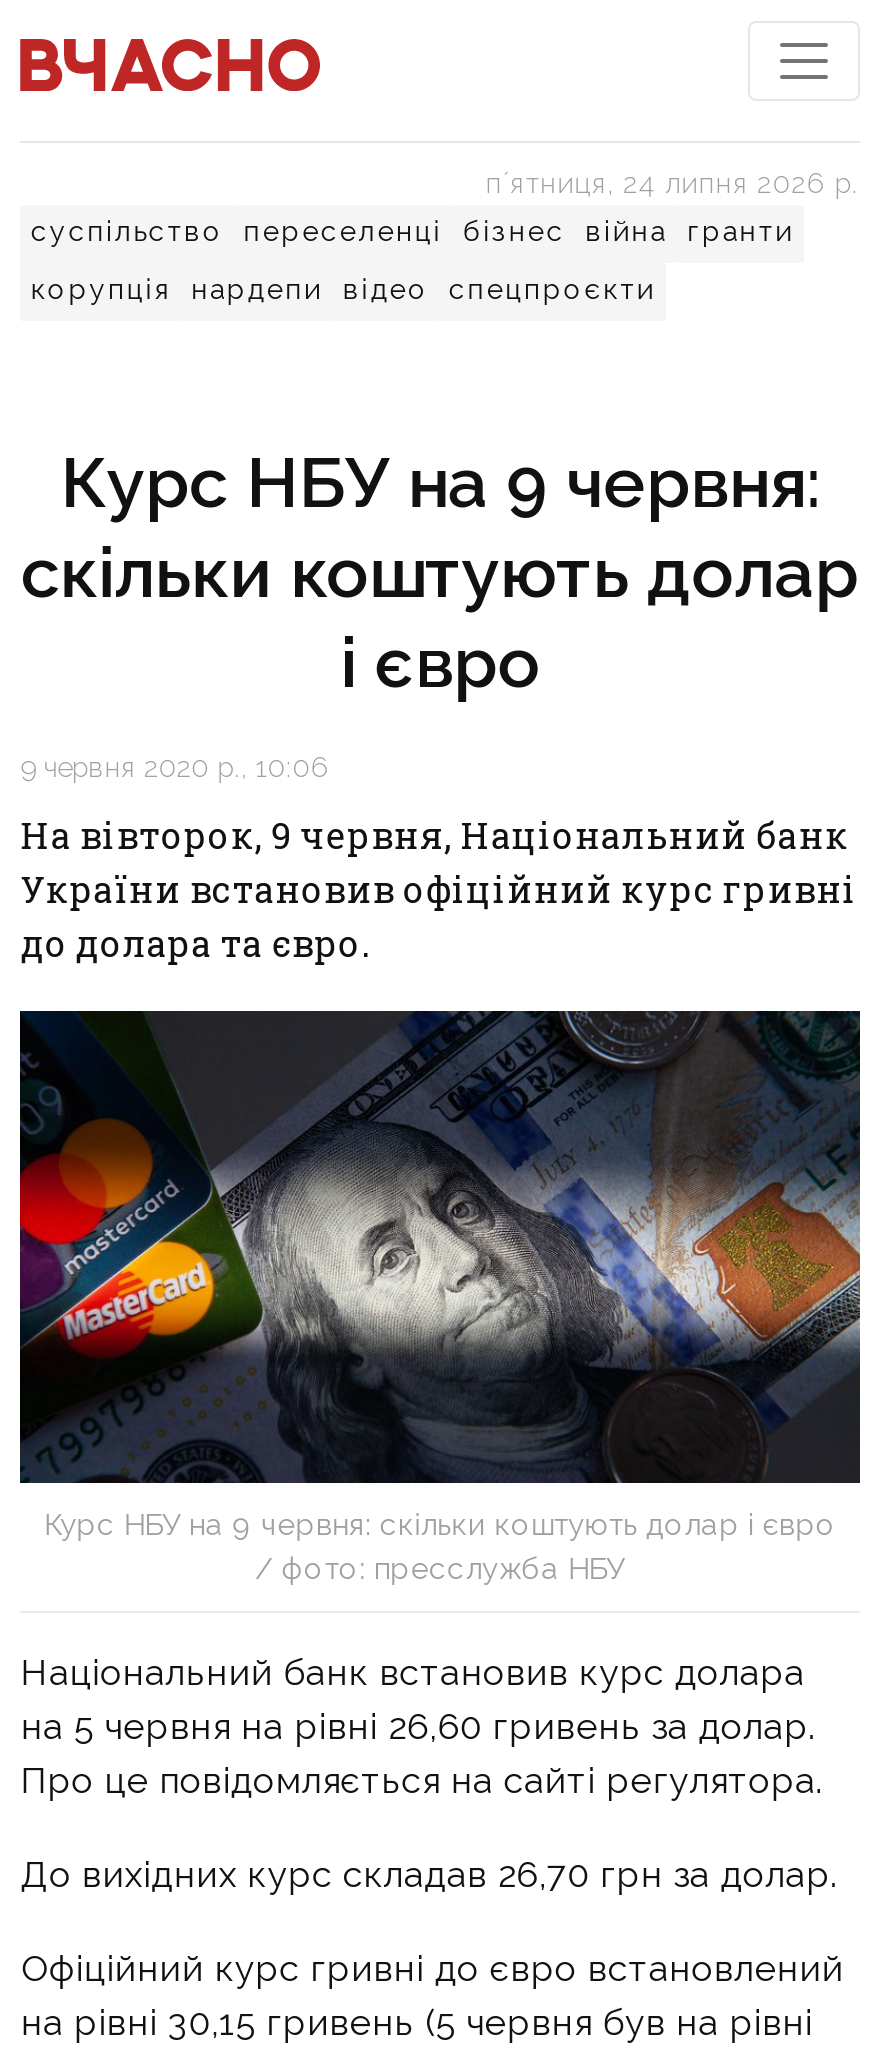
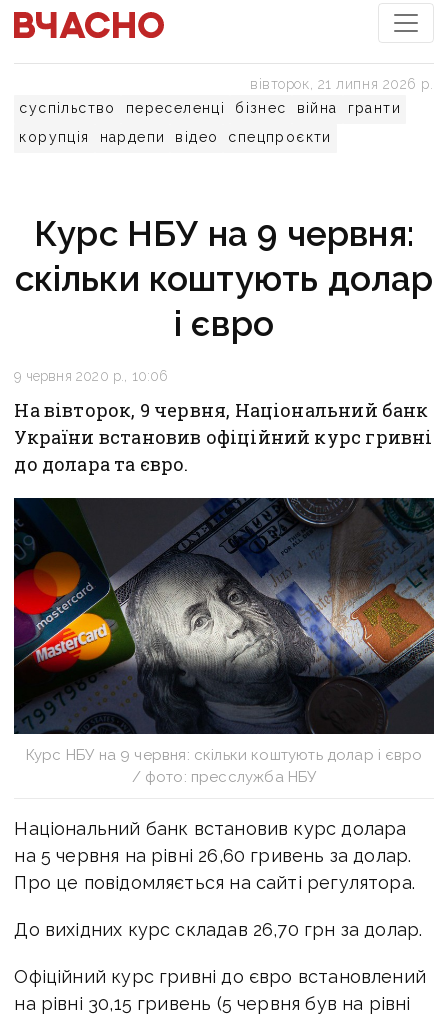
- пʼятниця, 24 липня 2026 р.
+ вівторок, 21 липня 2026 р.
